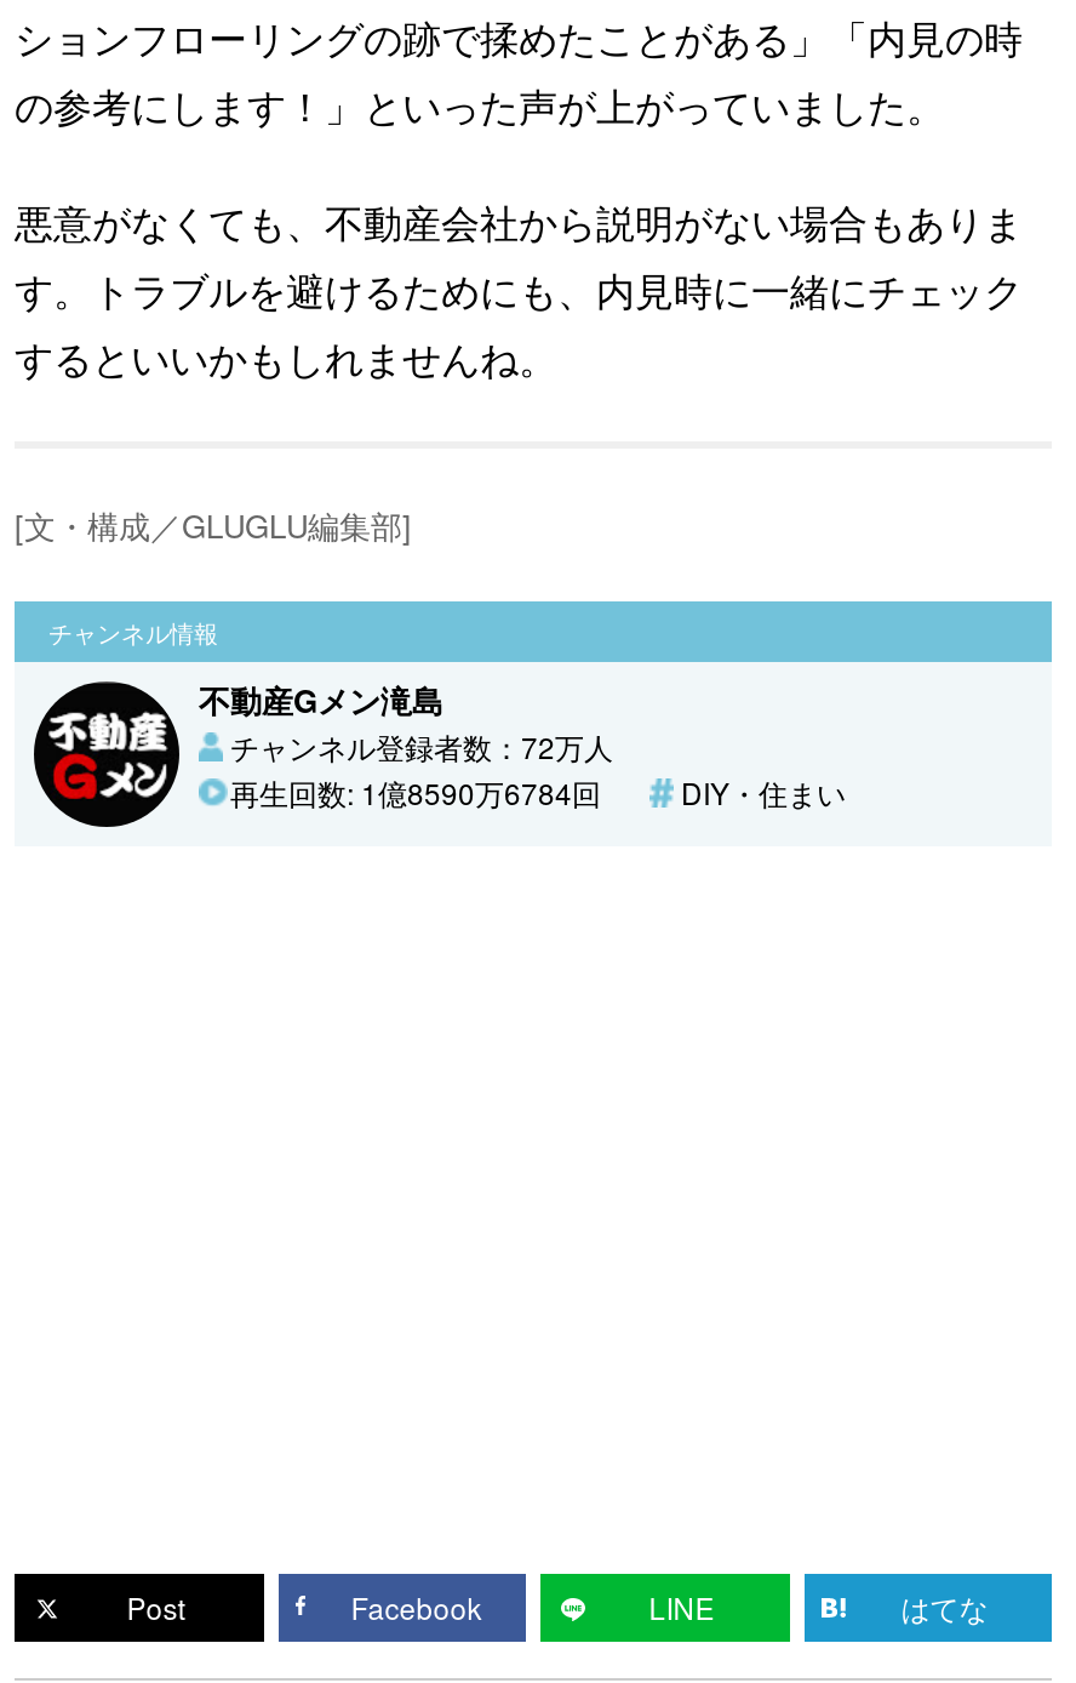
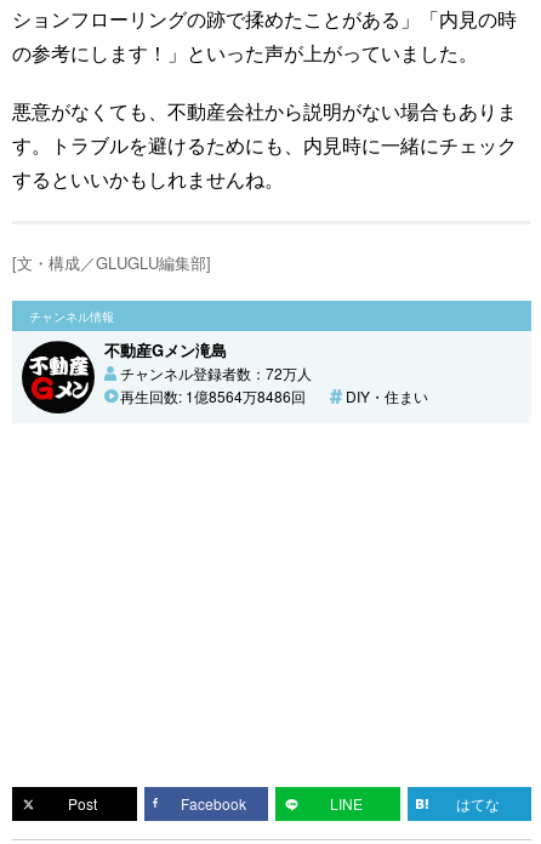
- 再生回数: 1億8590万6784回
+ 再生回数: 1億8564万8486回
